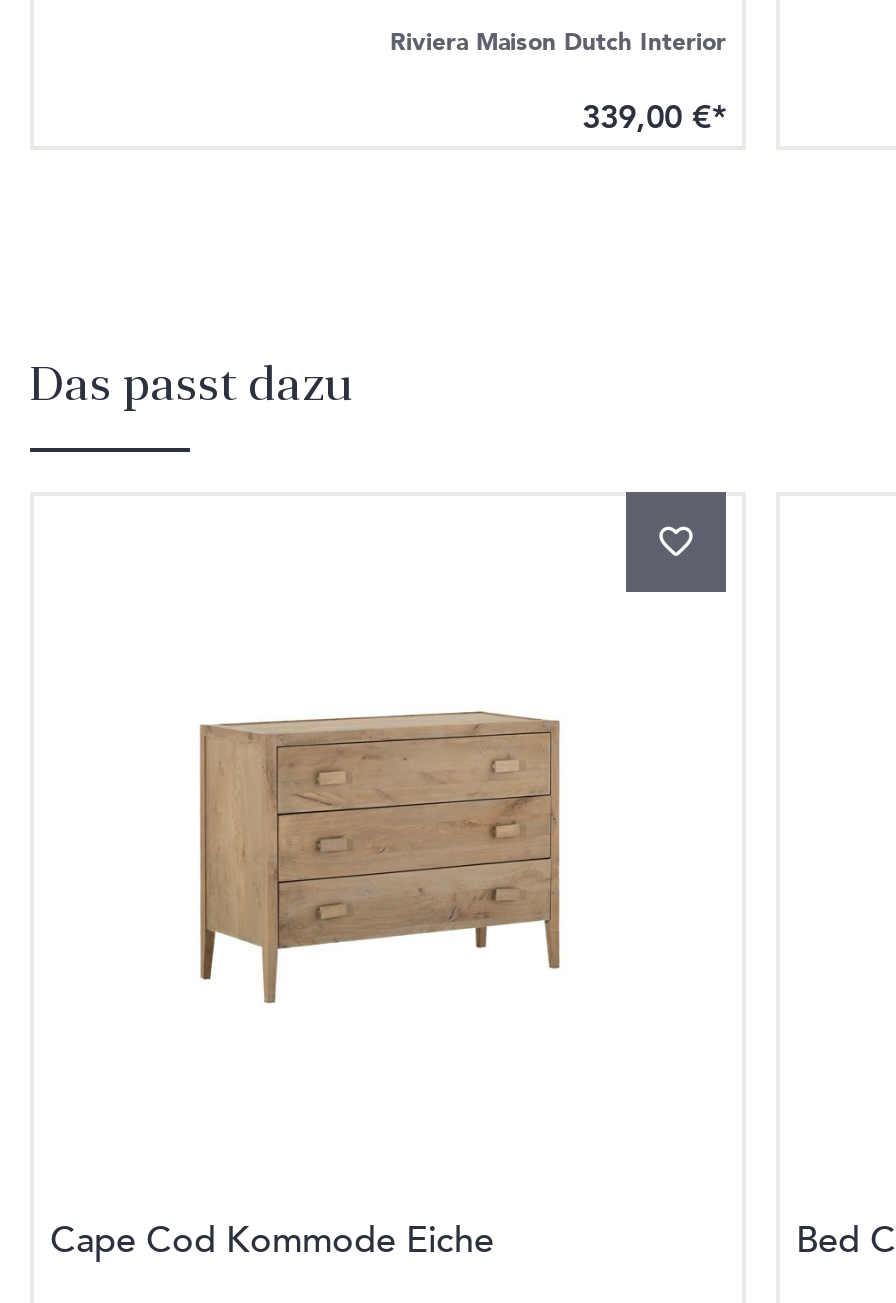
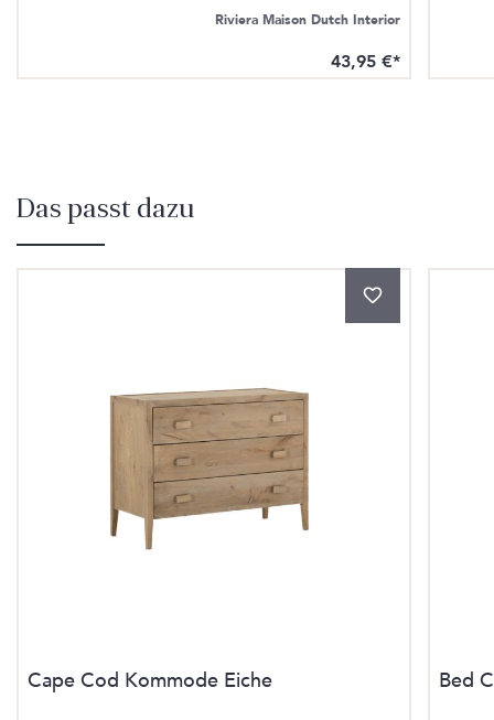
- 339,00 €*
+ 43,95 €*
